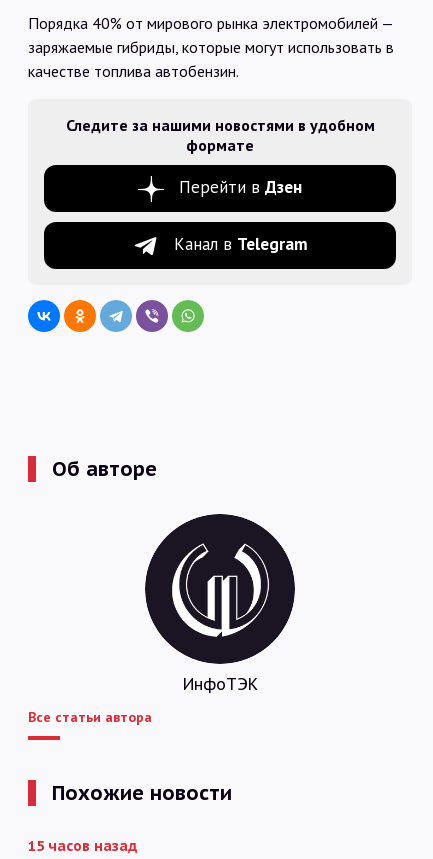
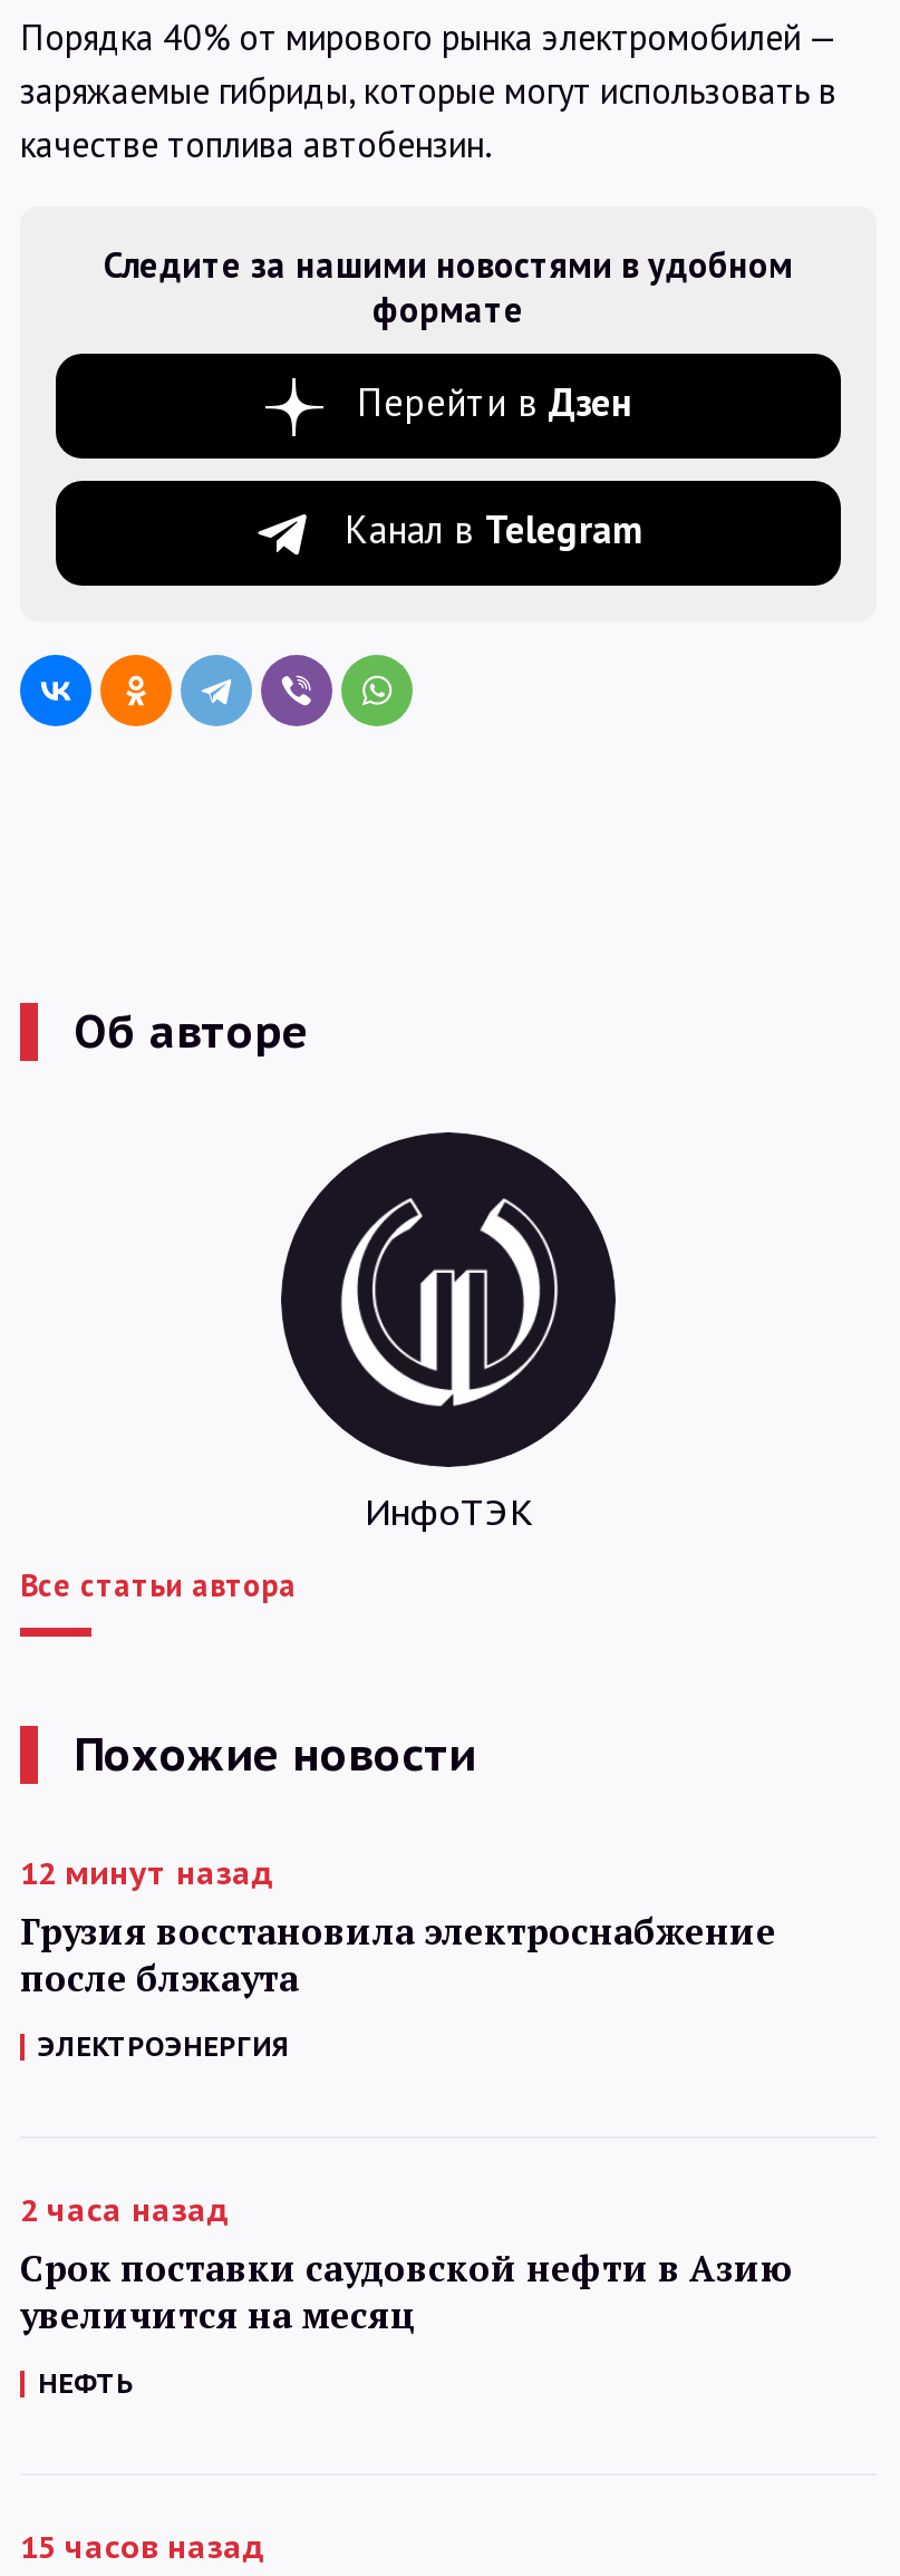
+ 12 минут назад
+ Грузия восстановила электроснабжение
+ после блэкаута
+ ЭЛЕКТРОЭНЕРГИЯ

+ 2 часа назад
+ Срок поставки саудовской нефти в Азию
+ увеличится на месяц
+ НЕФТЬ
